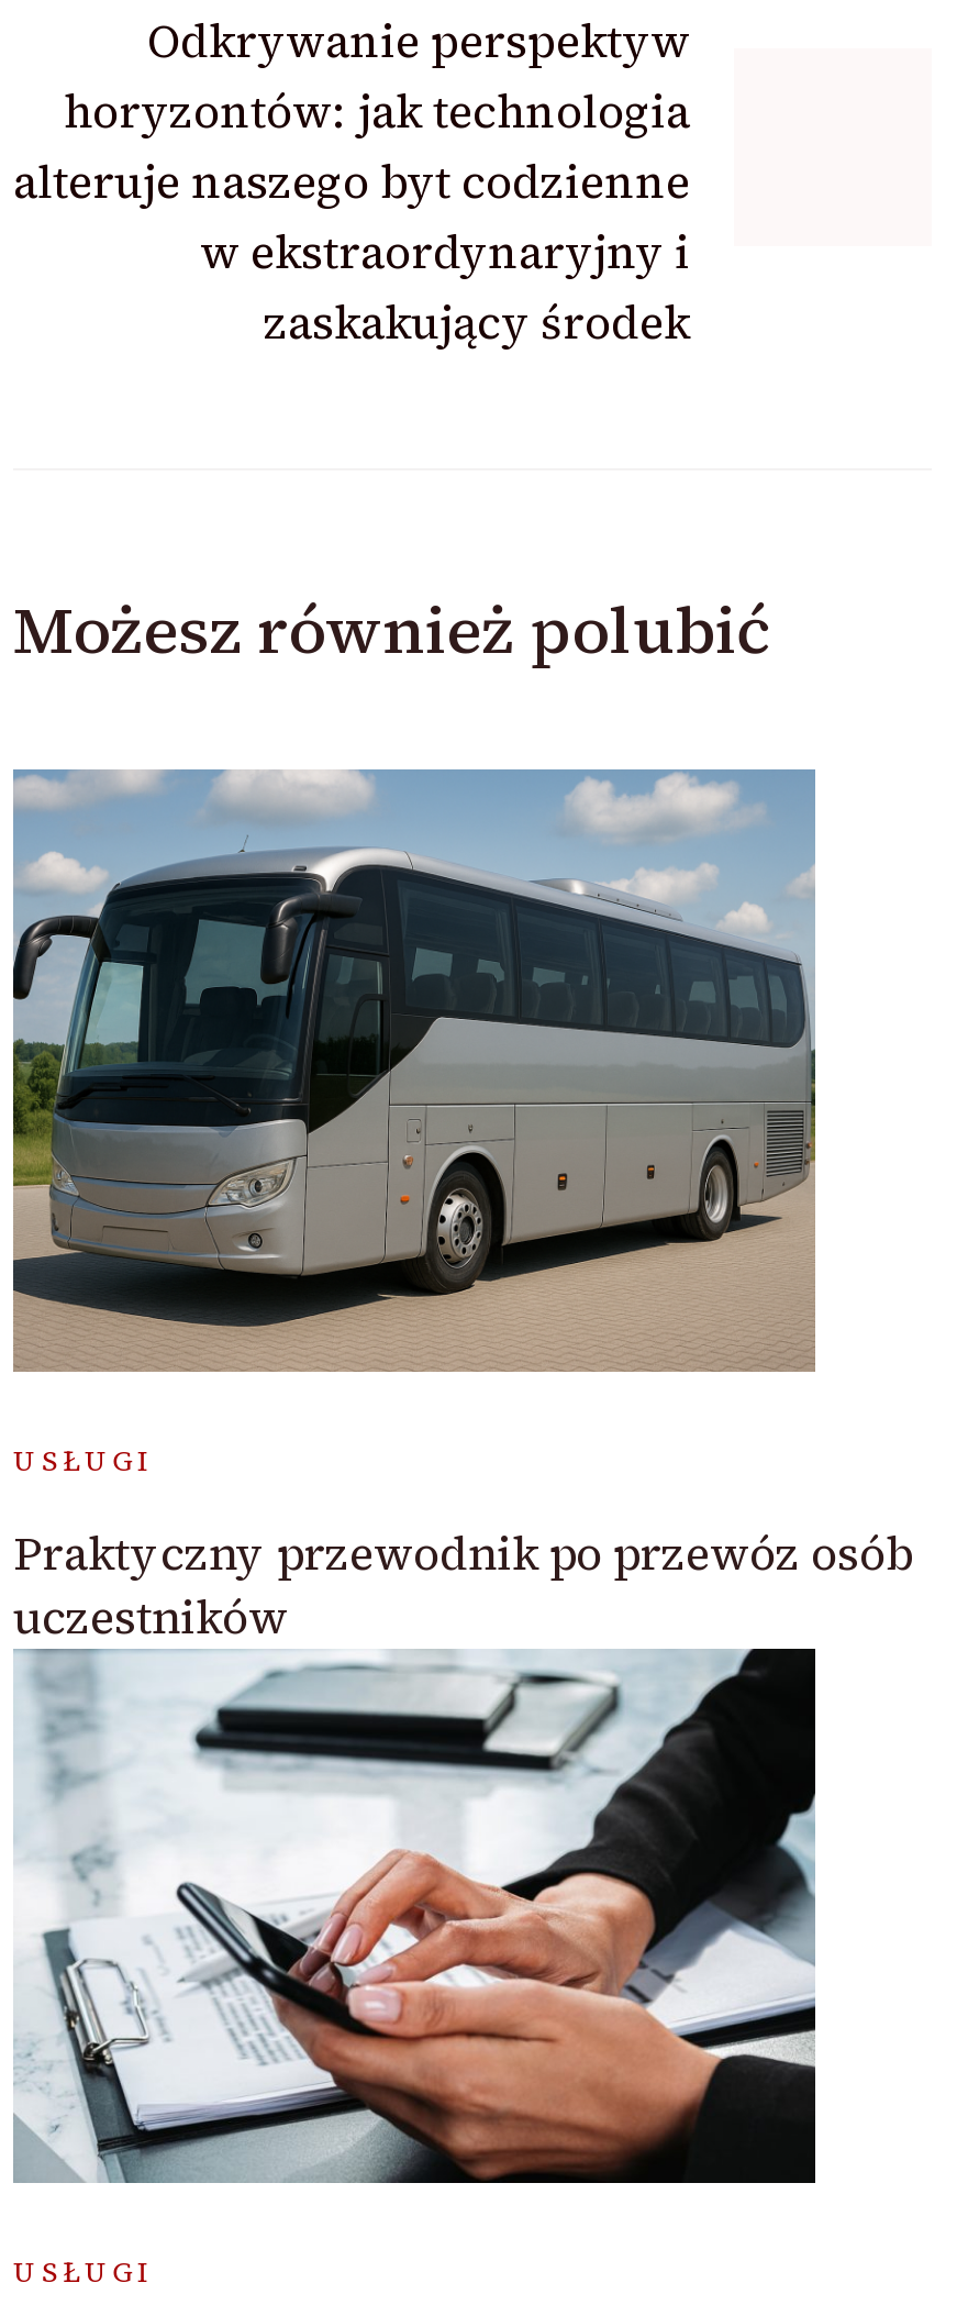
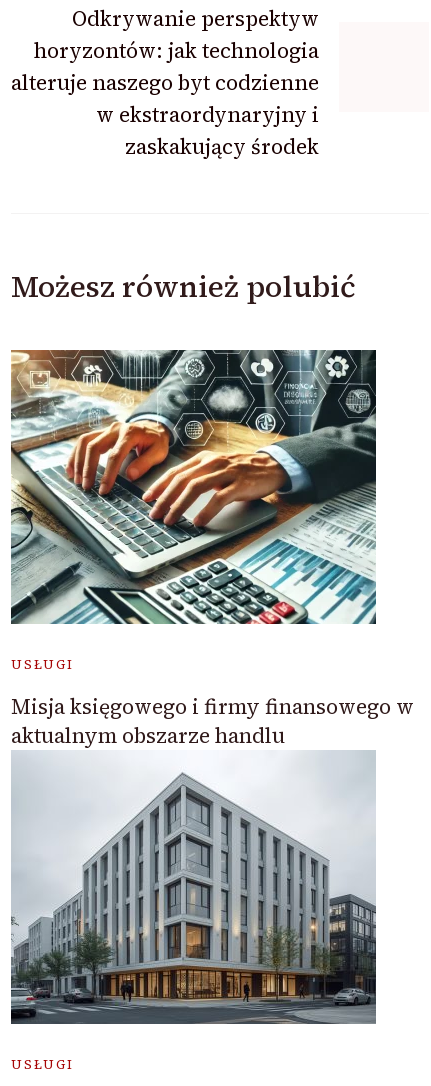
- [image]
+ [image]

- Praktyczny przewodnik po przewóz osób
- uczestników
+ Misja księgowego i firmy finansowego w
+ aktualnym obszarze handlu

- [image]
+ [image]
